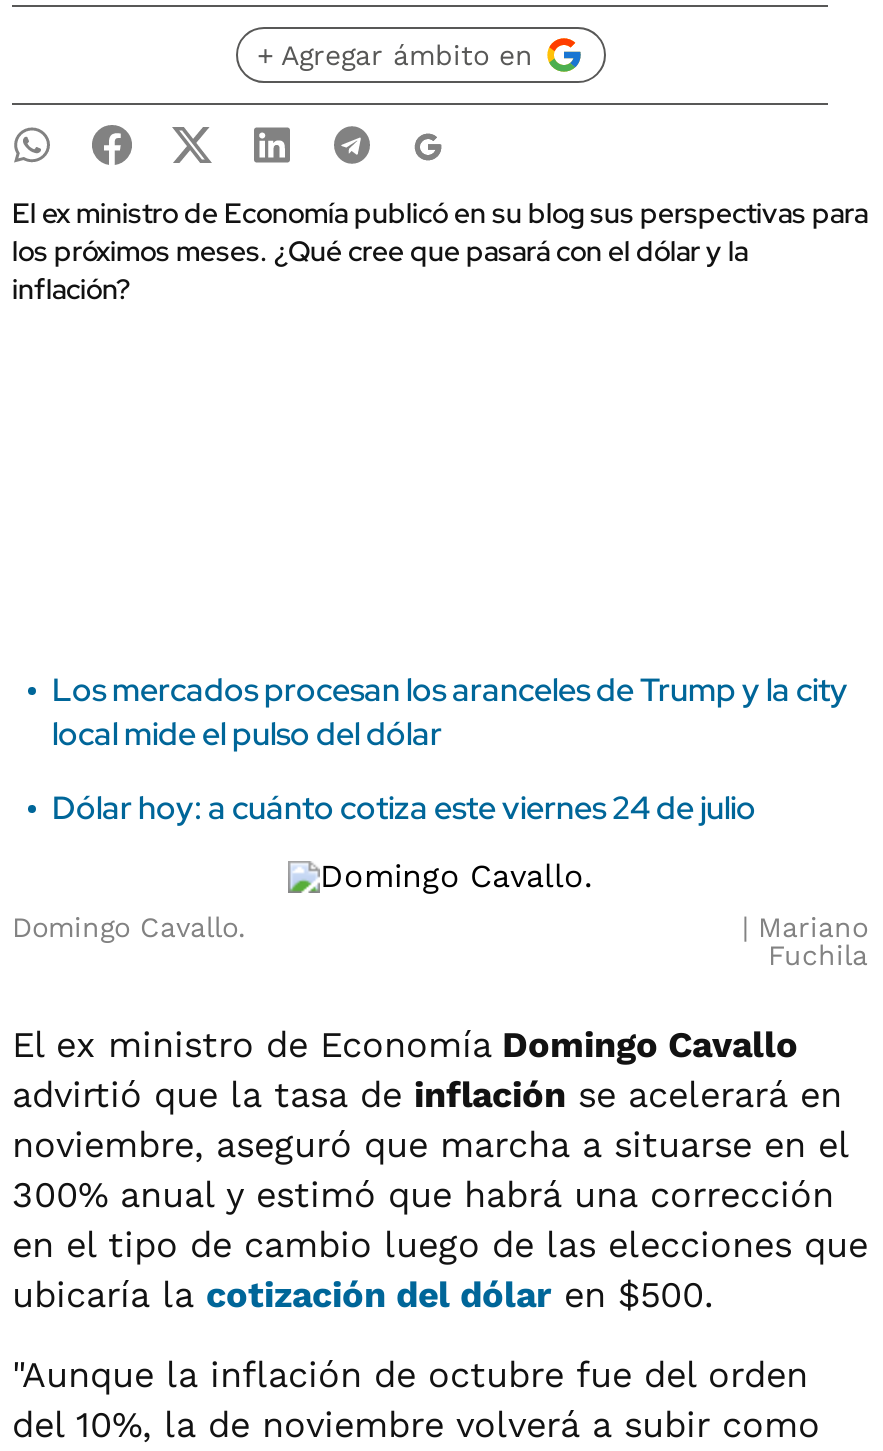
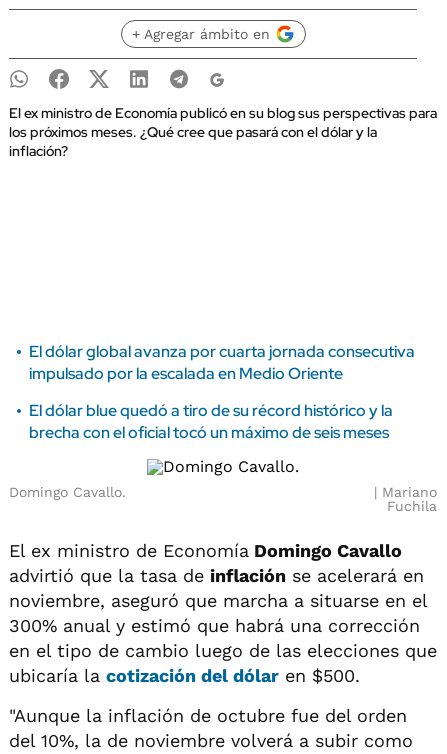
- Los mercados procesan los aranceles de Trump y la city
- local mide el pulso del dólar
+ El dólar global avanza por cuarta jornada consecutiva
+ impulsado por la escalada en Medio Oriente

- Dólar hoy: a cuánto cotiza este viernes 24 de julio
+ El dólar blue quedó a tiro de su récord histórico y la
+ brecha con el oficial tocó un máximo de seis meses
